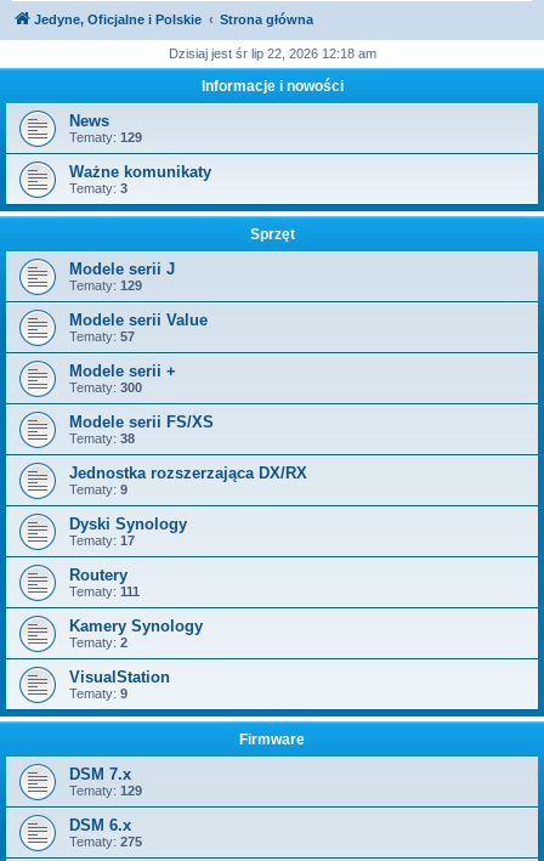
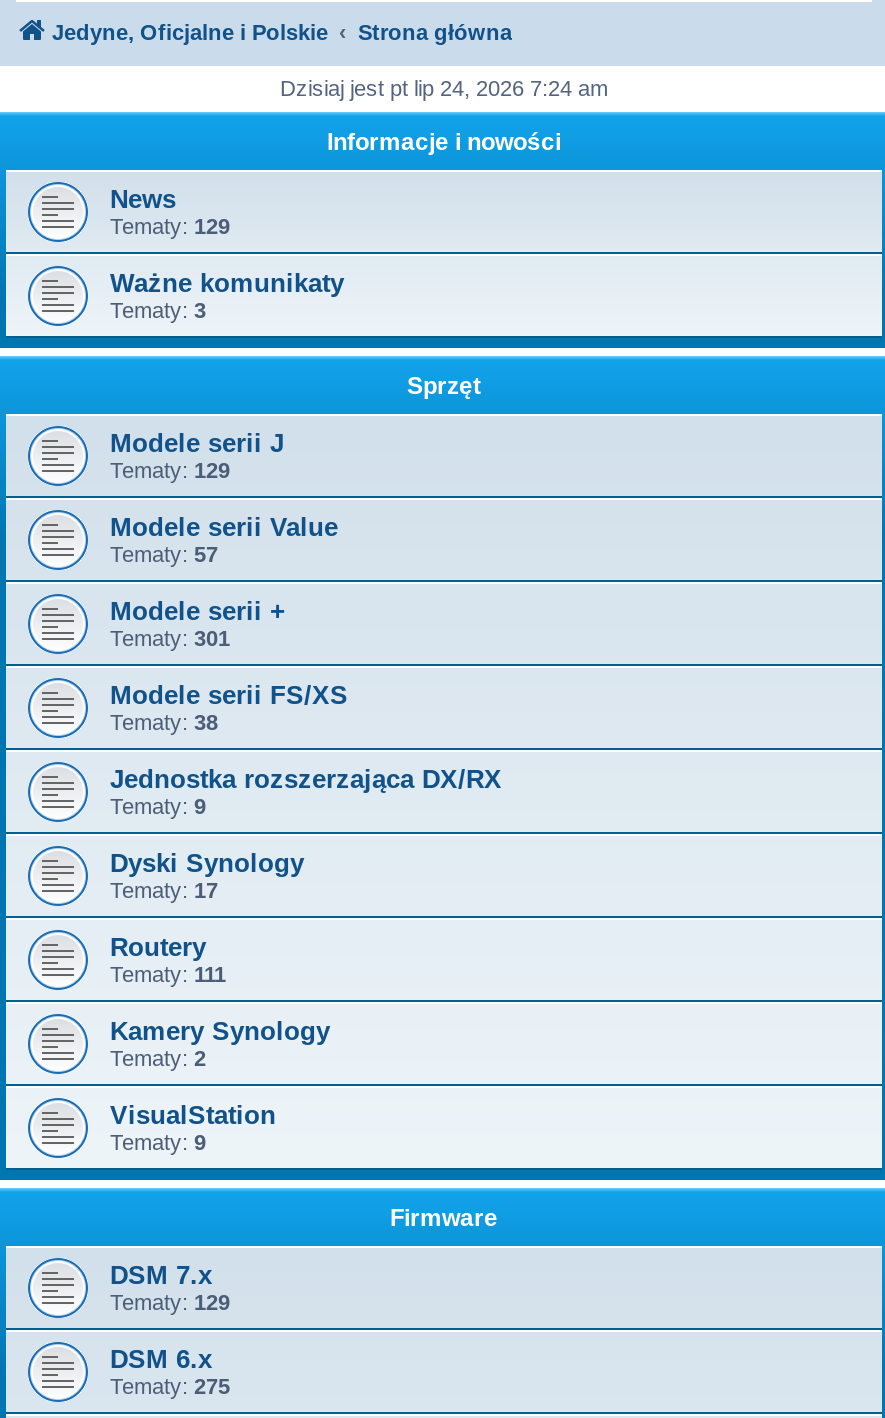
- Dzisiaj jest śr lip 22, 2026 12:18 am
+ Dzisiaj jest pt lip 24, 2026 7:24 am

- Tematy: 300
+ Tematy: 301
